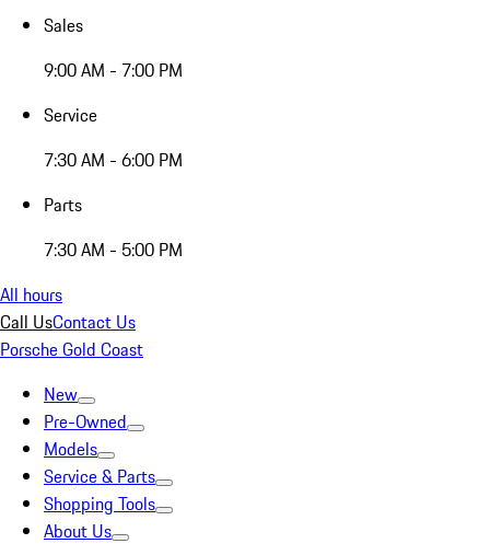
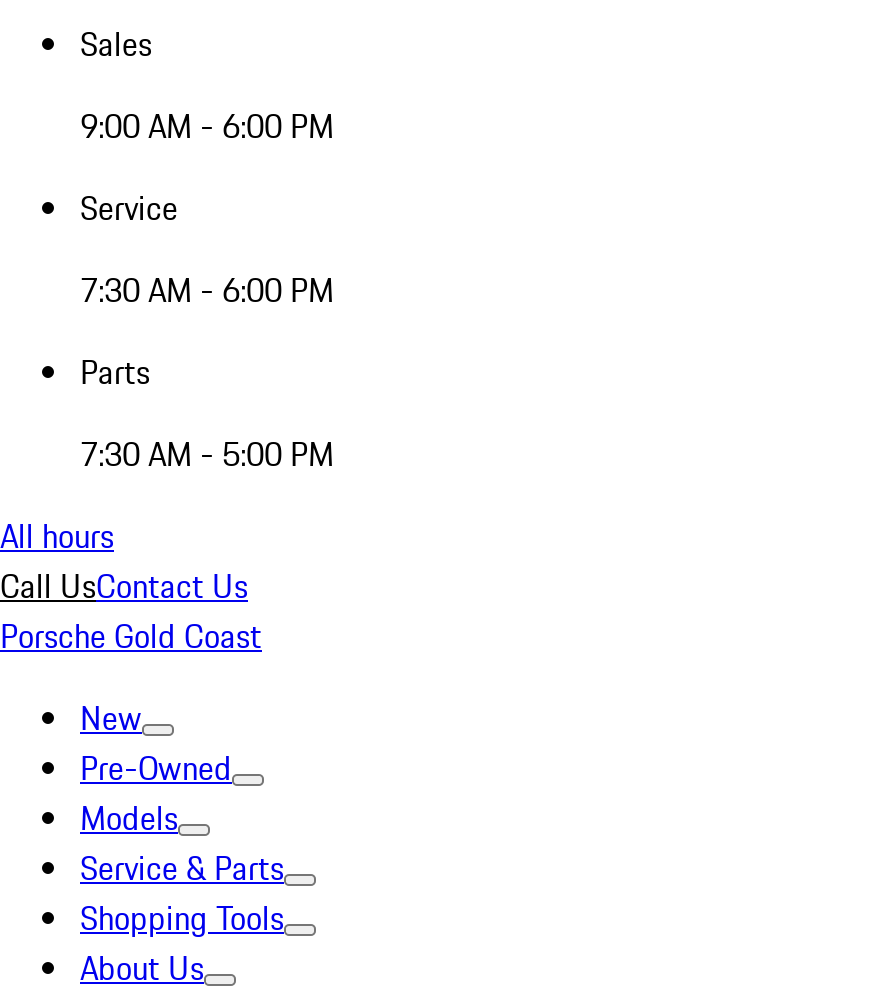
- 9:00 AM - 7:00 PM
+ 9:00 AM - 6:00 PM
